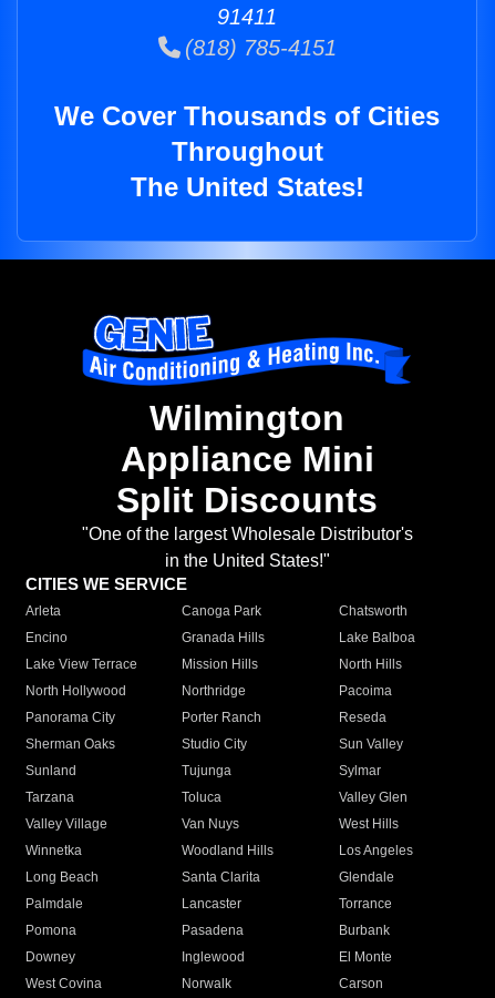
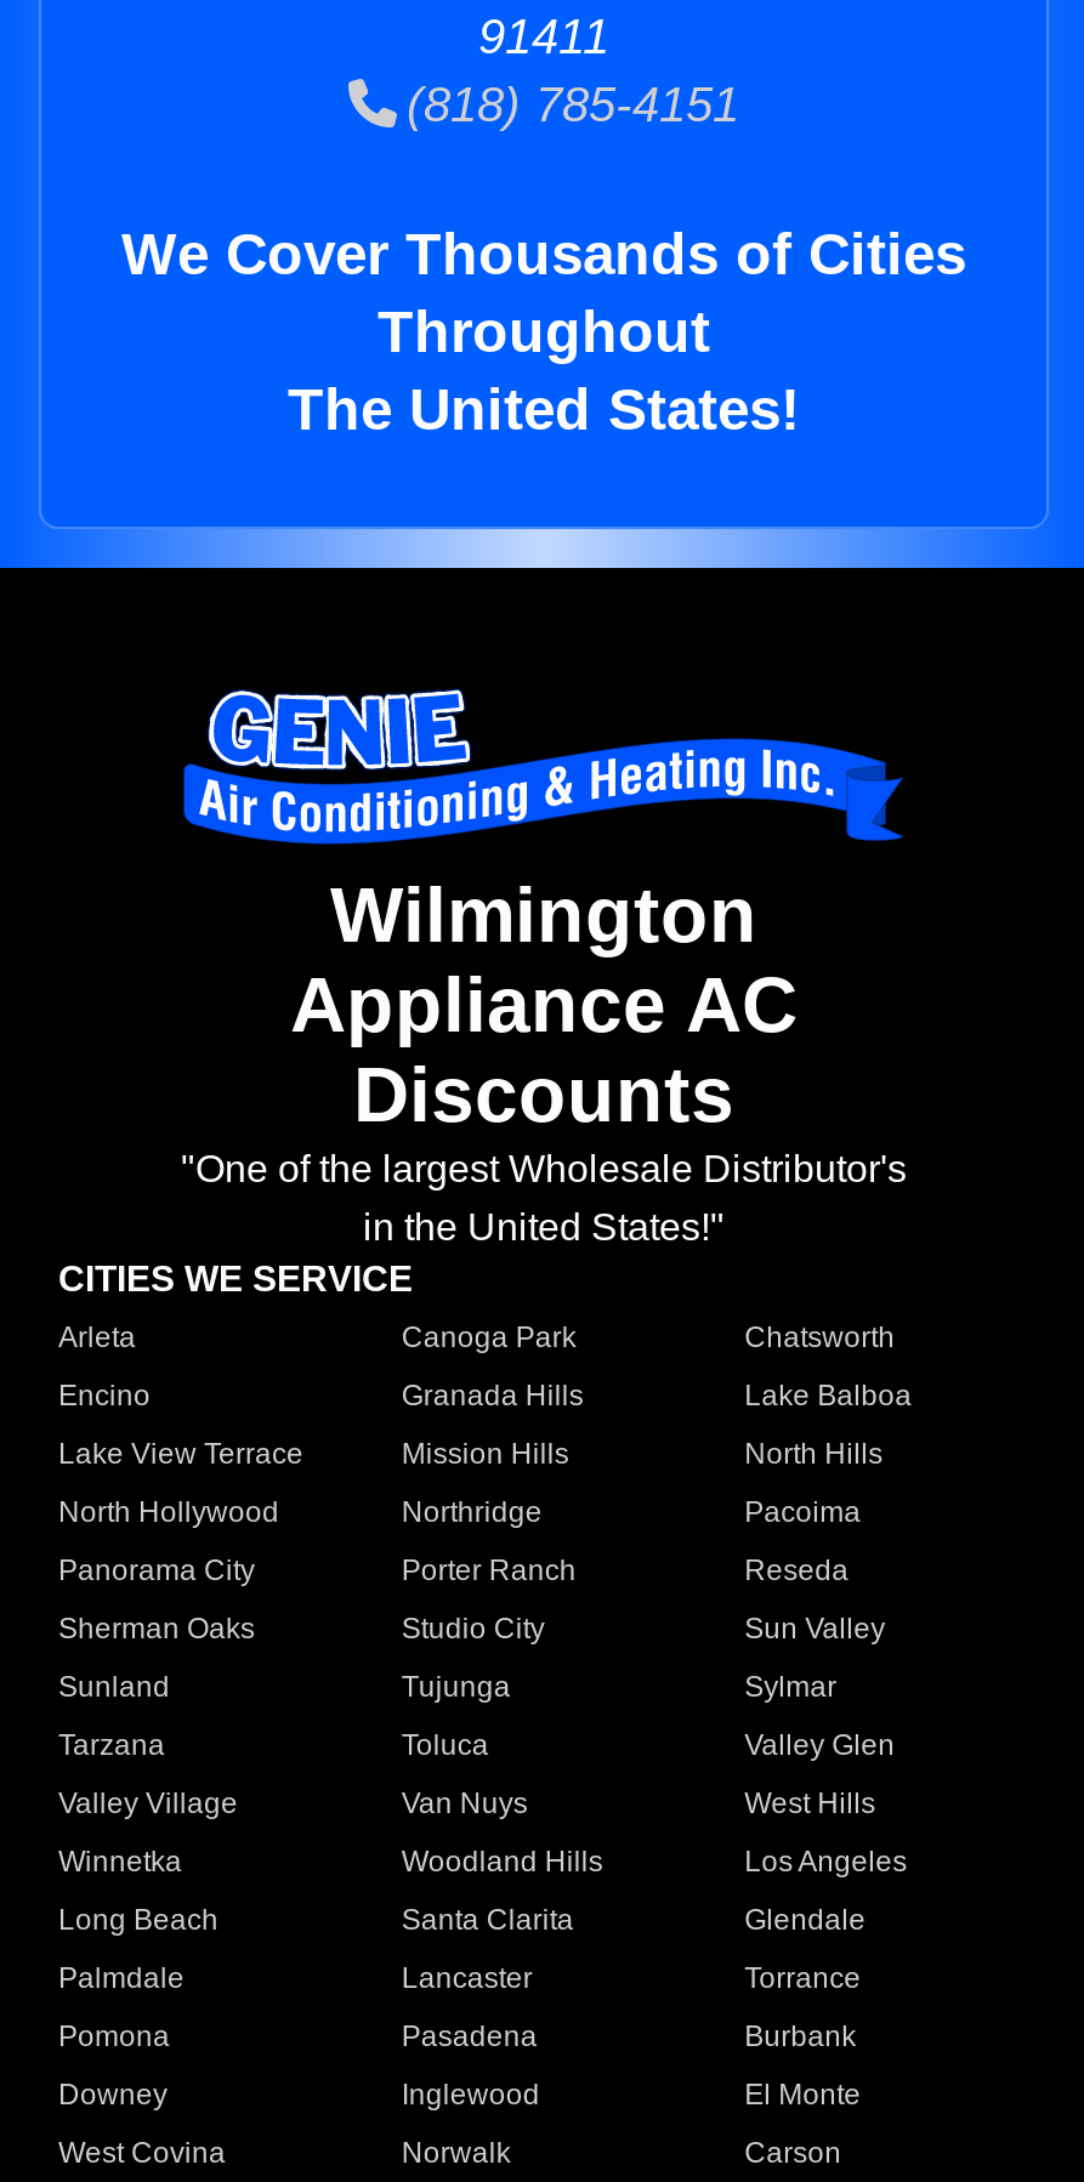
- Appliance Mini
- Split Discounts
+ Appliance AC
+ Discounts
